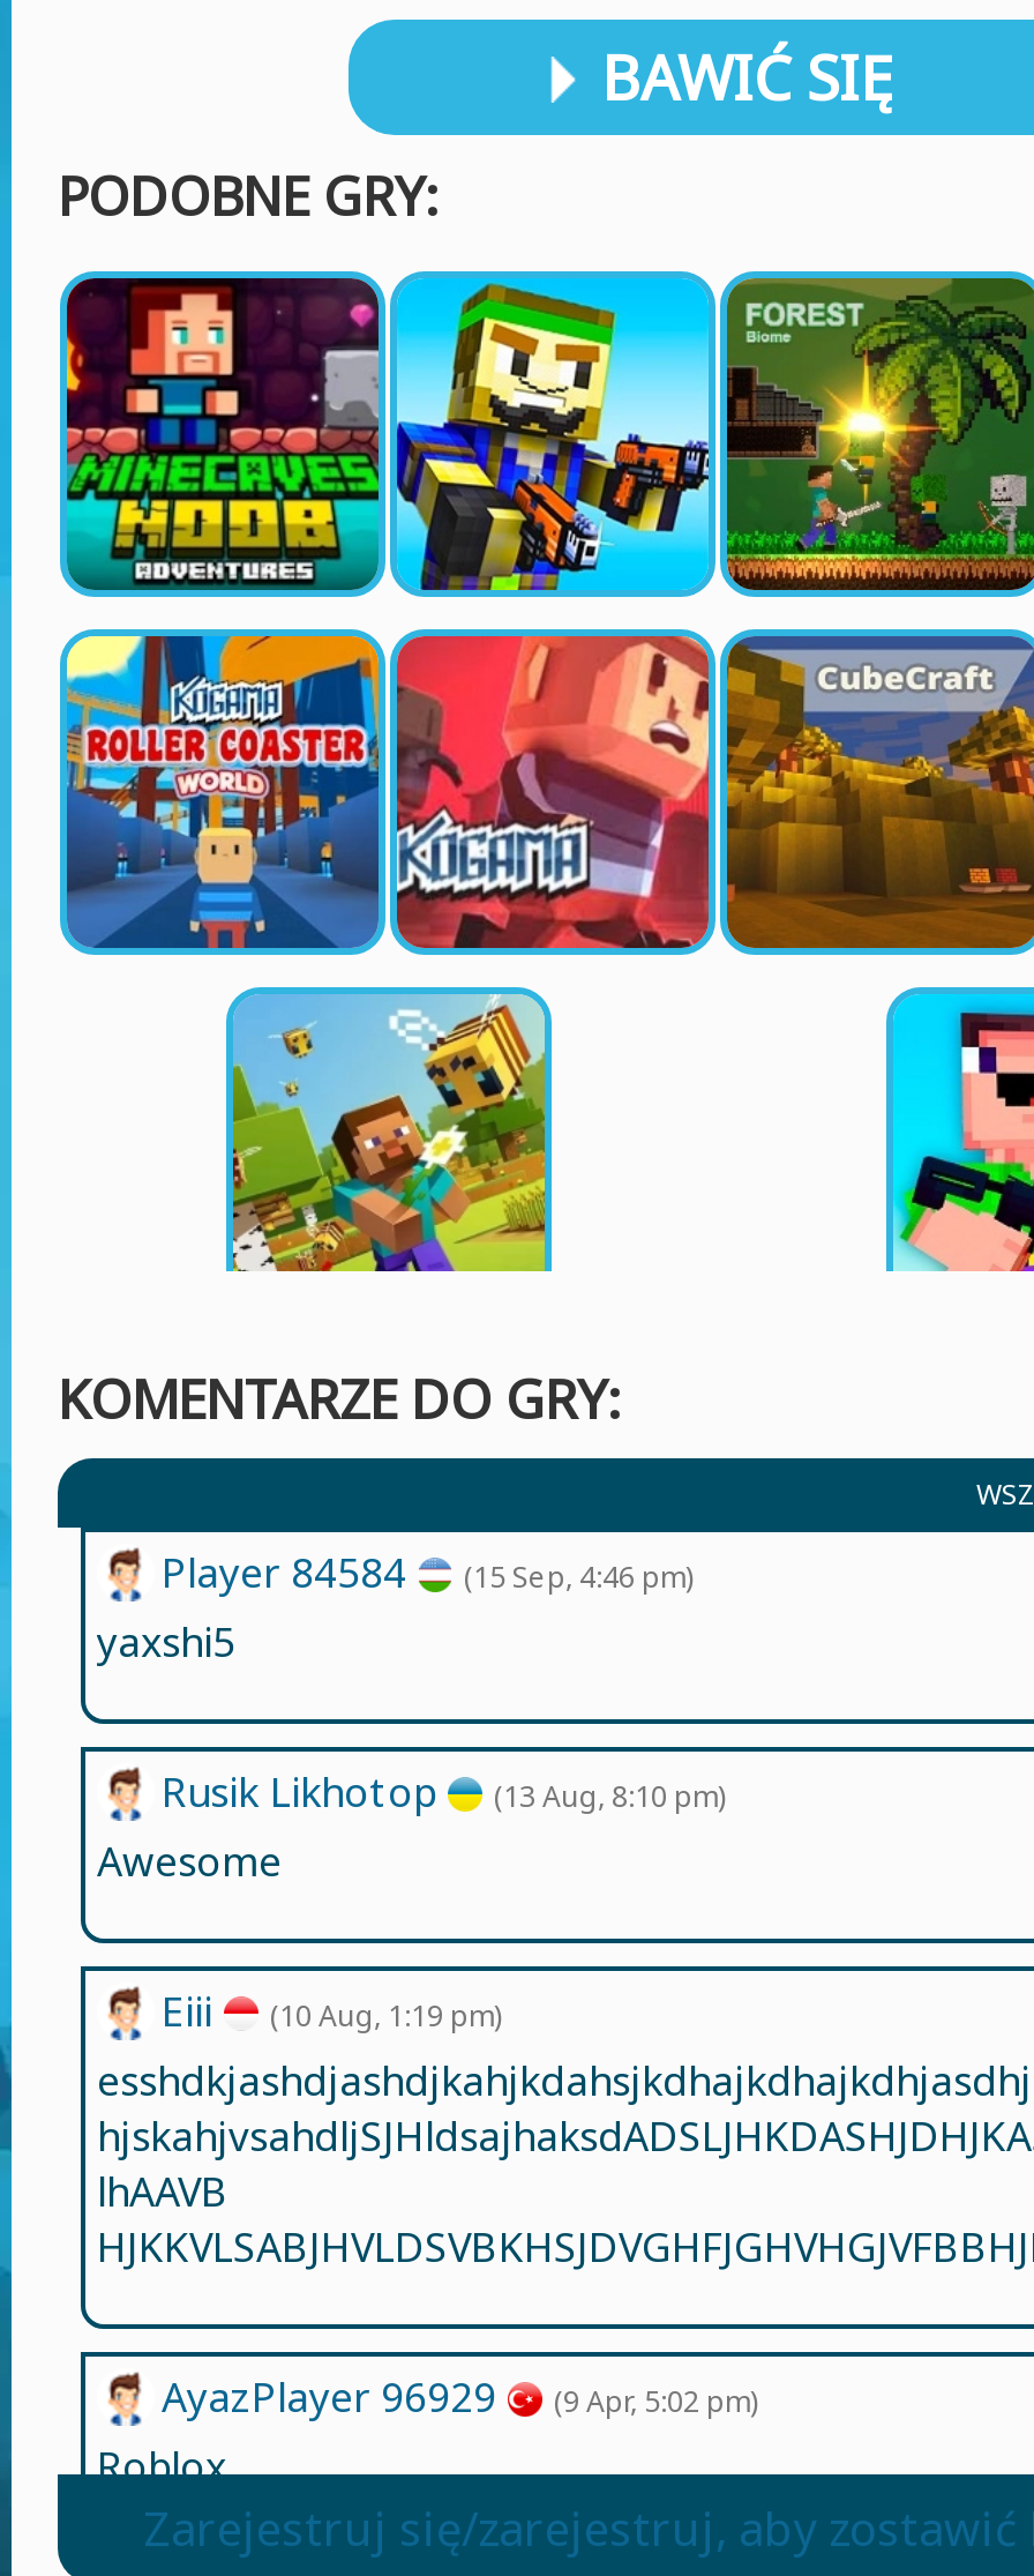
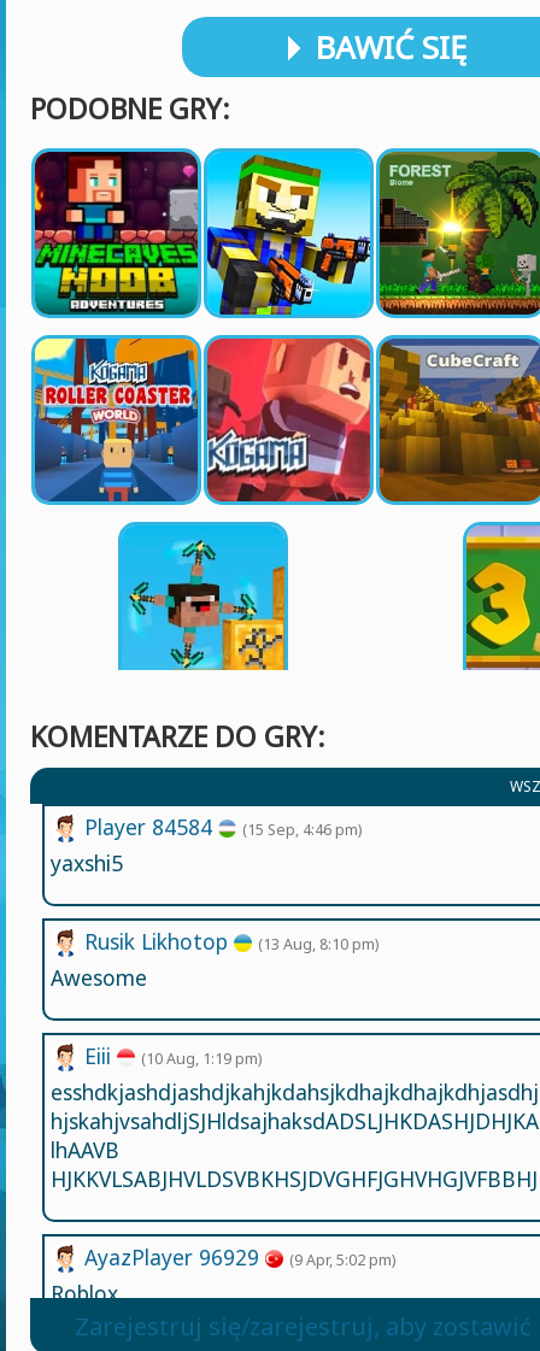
- [image]
+ [image]

- [image]
+ [image]
